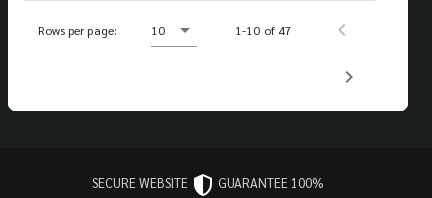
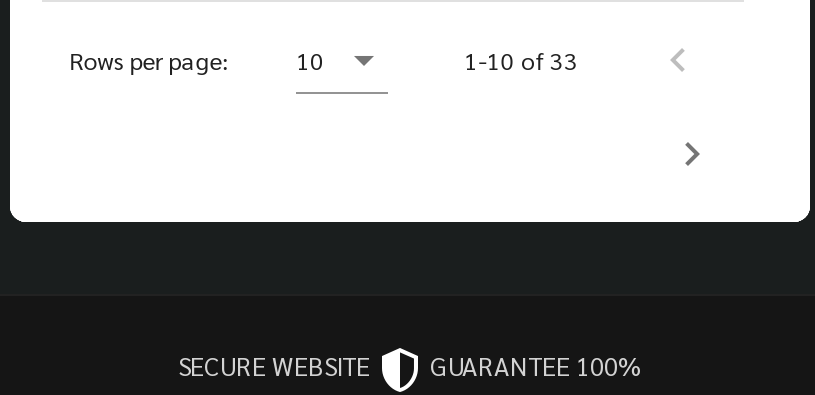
- 1-10 of 47
+ 1-10 of 33
